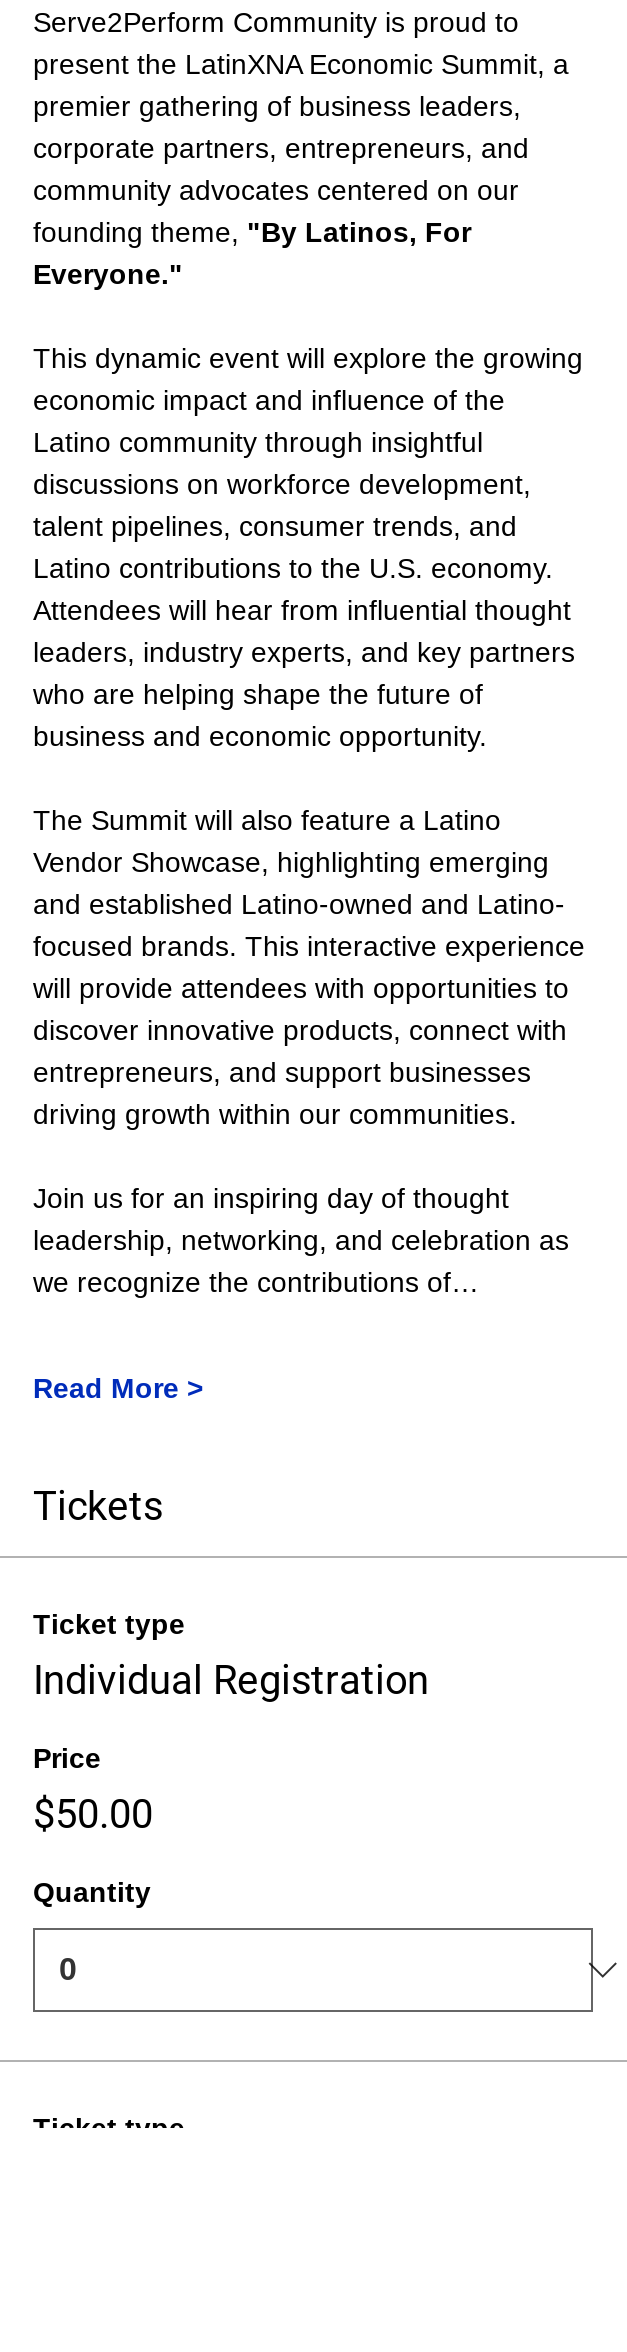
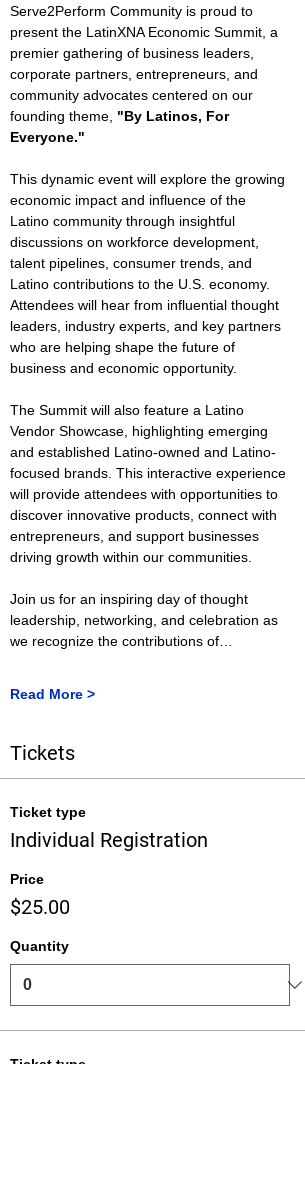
- $50.00
+ $25.00
